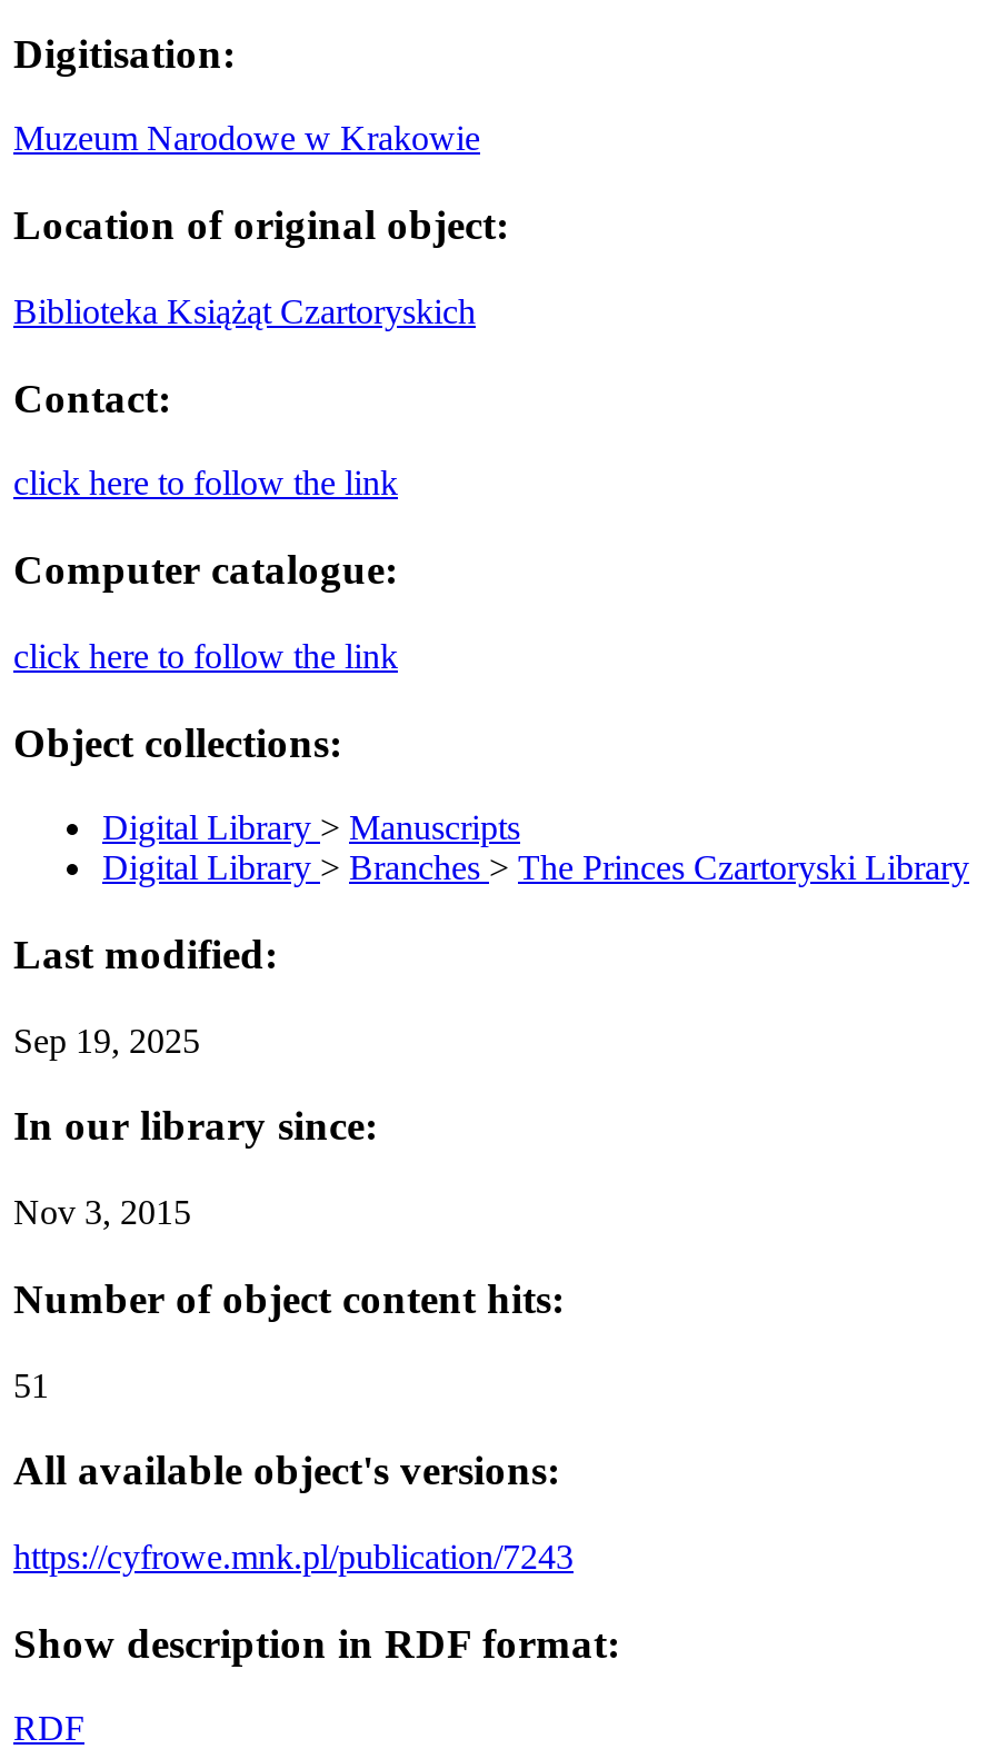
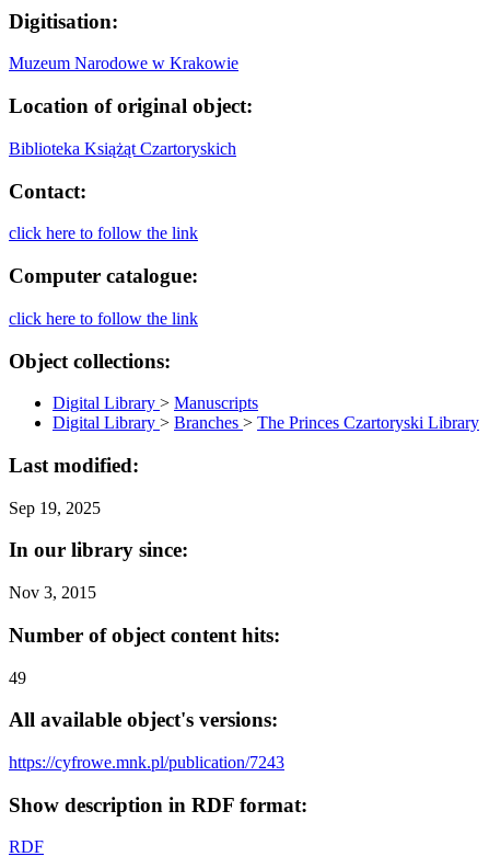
- 51
+ 49
